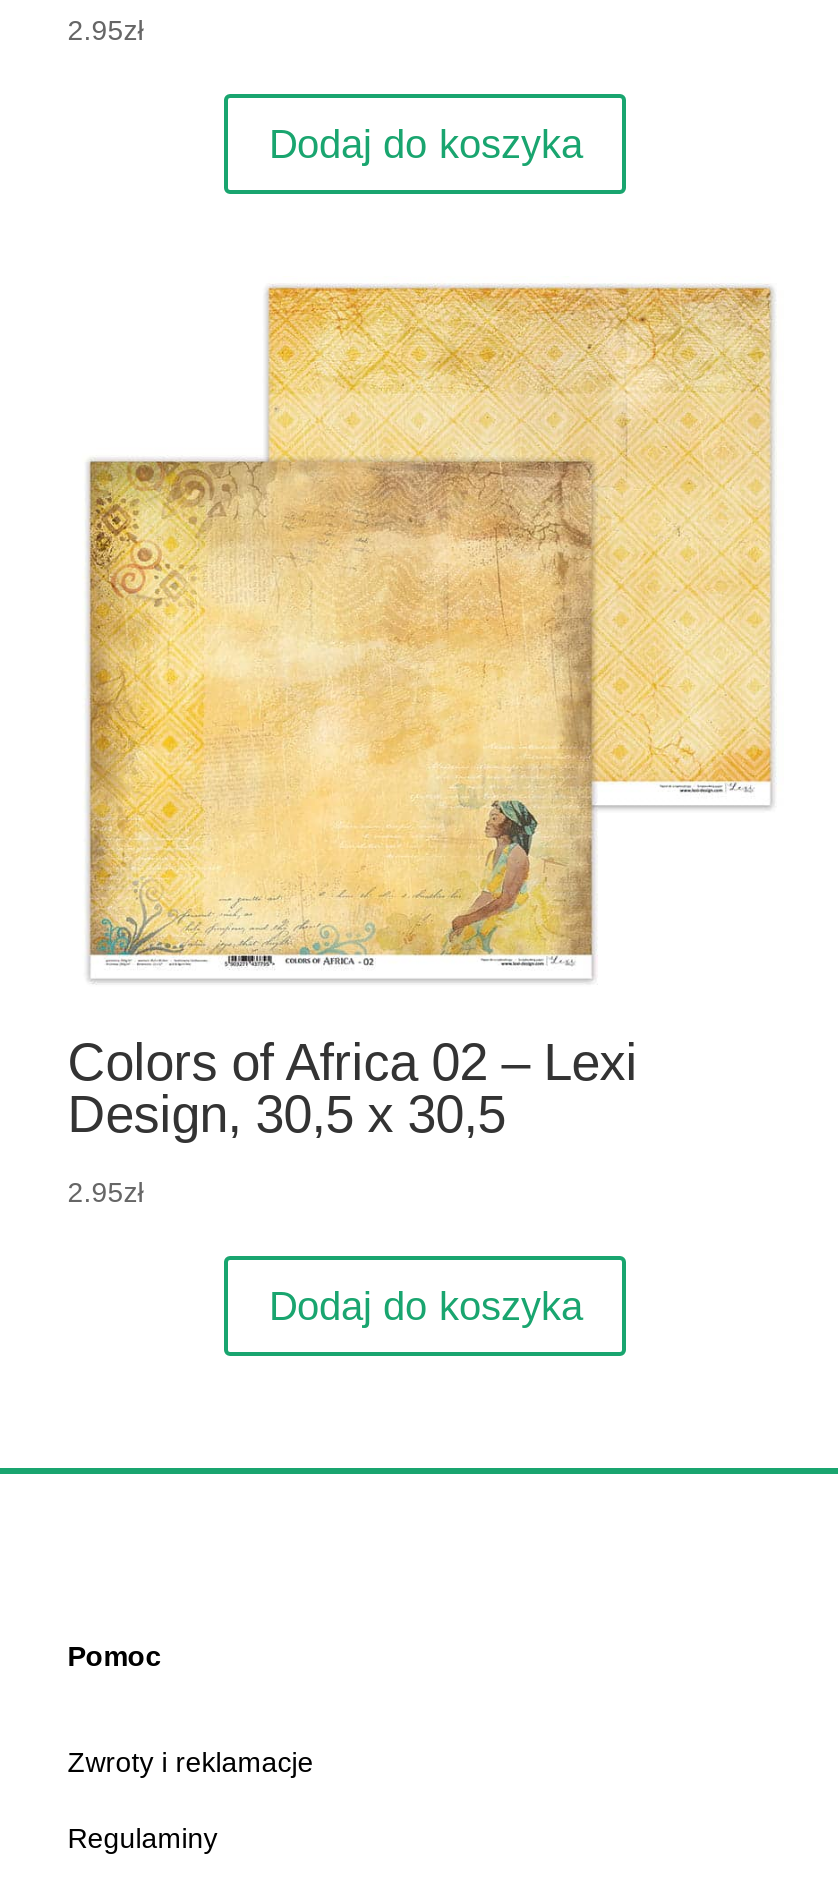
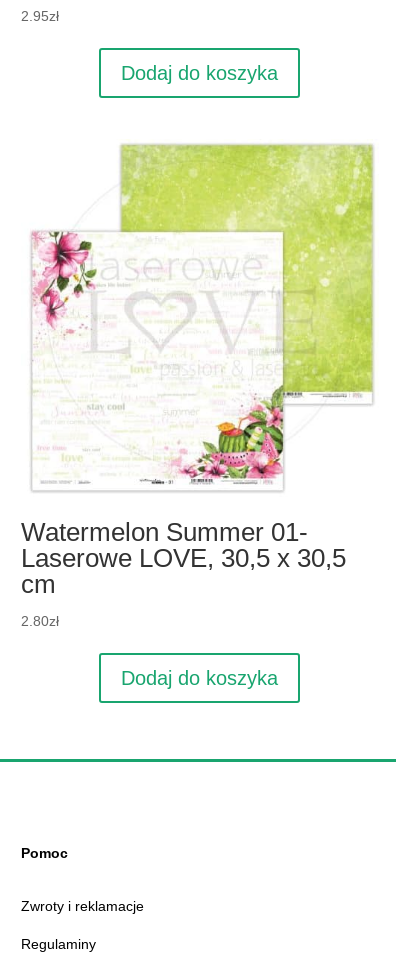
- [image]
- Colors of Africa 02 – Lexi
- Design, 30,5 x 30,5
+ [image]
+ Watermelon Summer 01-
+ Laserowe LOVE, 30,5 x 30,5
+ cm

- 2.95zł
+ 2.80zł
